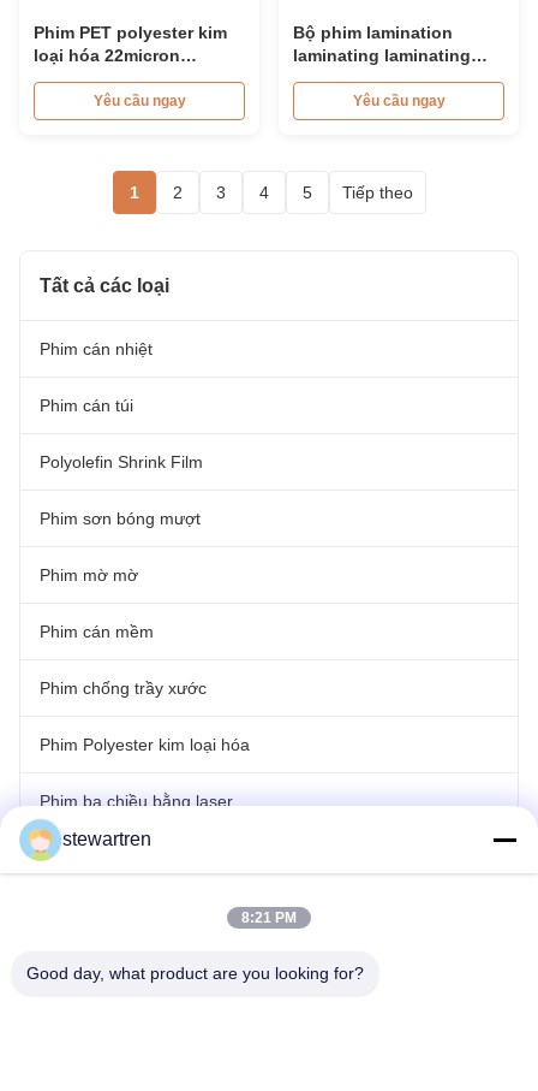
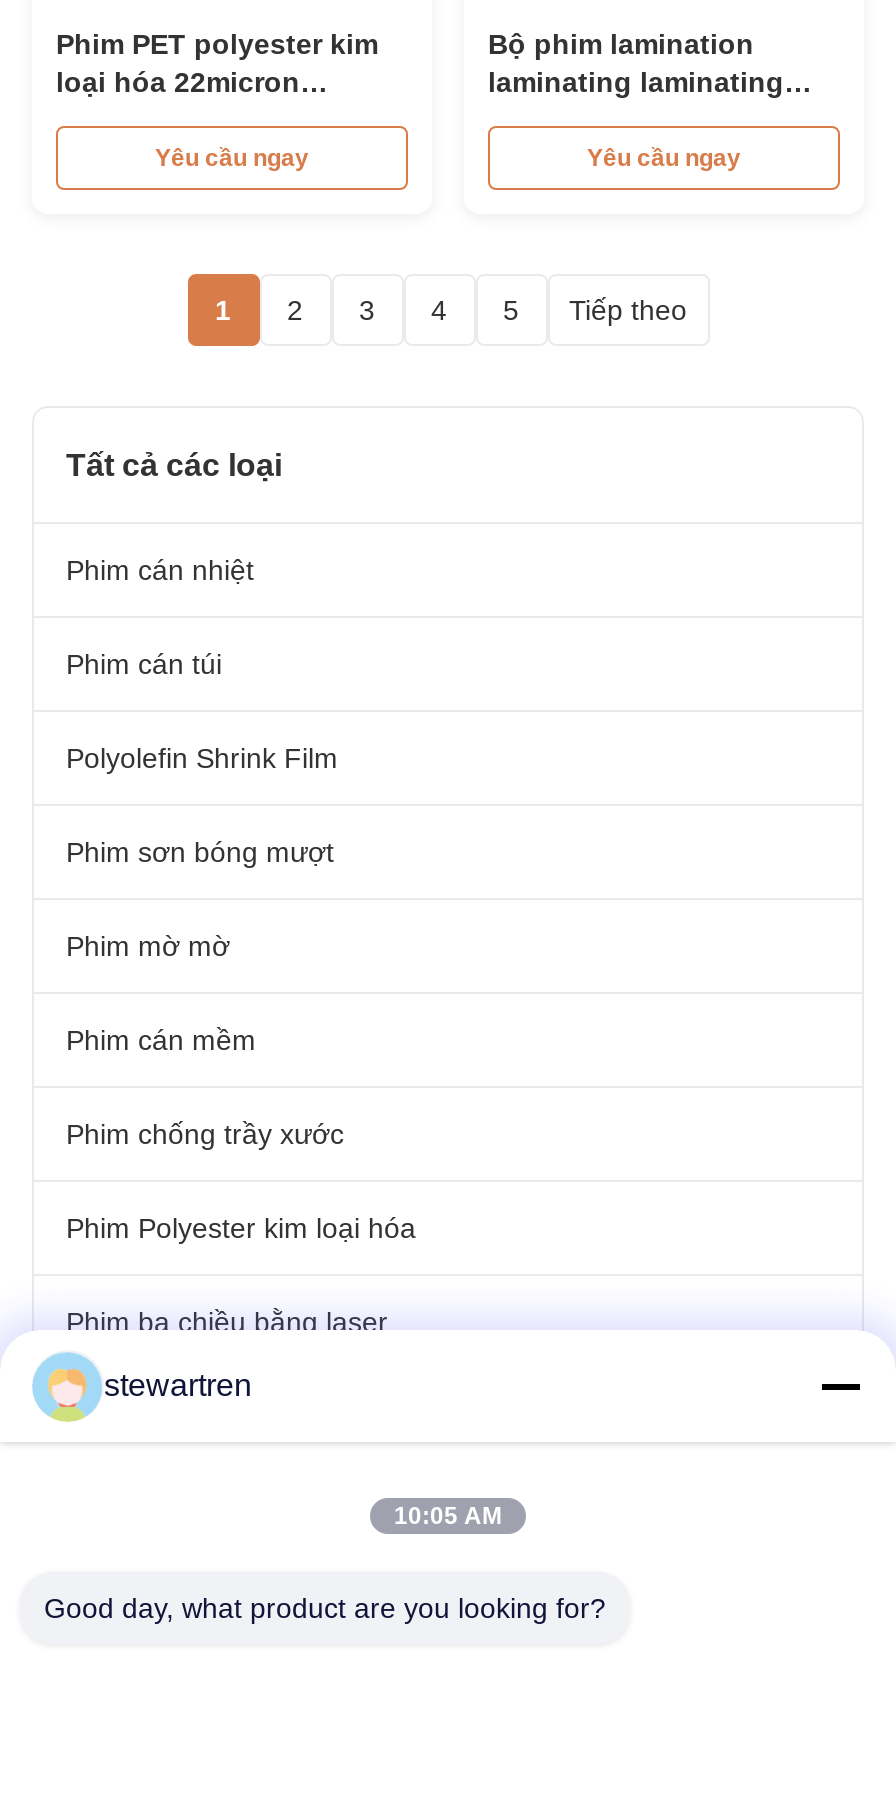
- 8:21 PM
+ 10:05 AM
